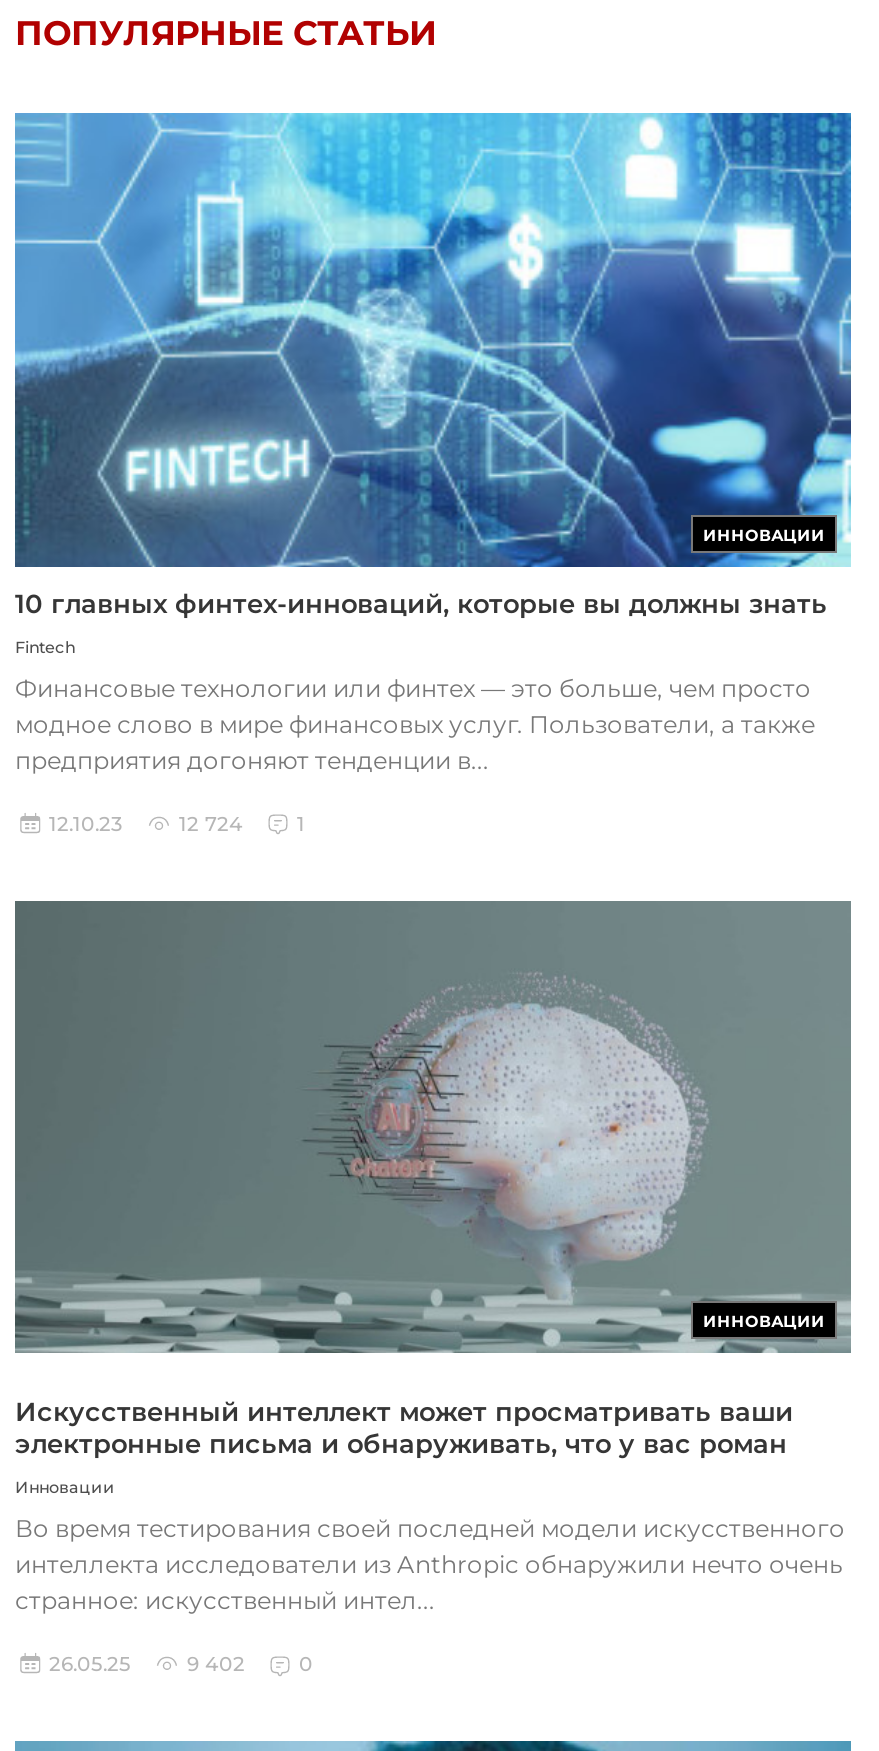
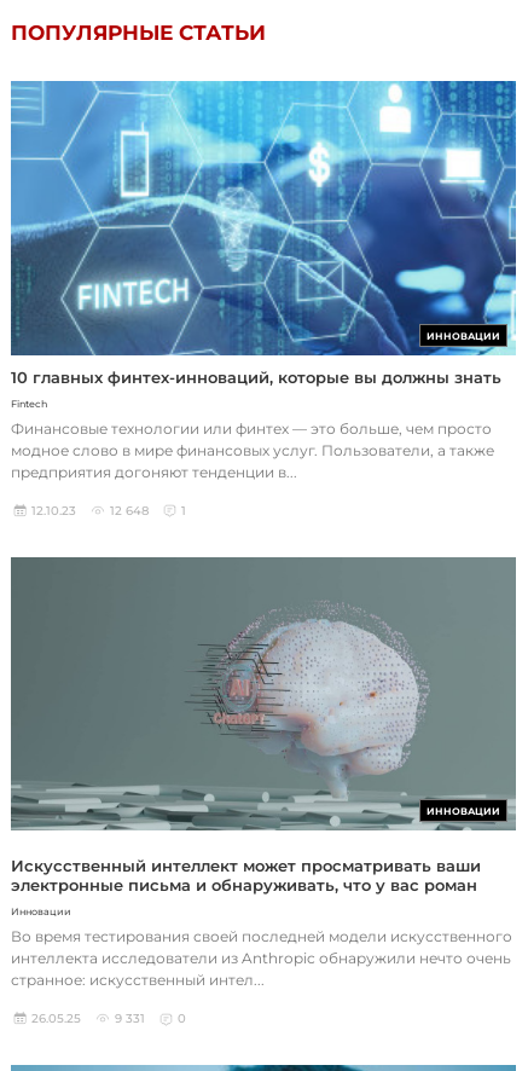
- 12 724
+ 12 648

- 9 402
+ 9 331
